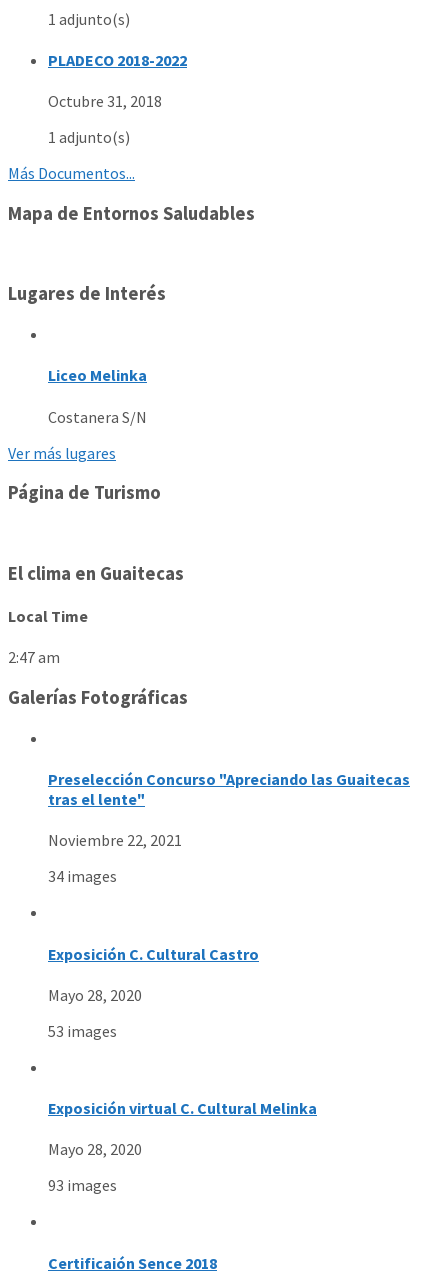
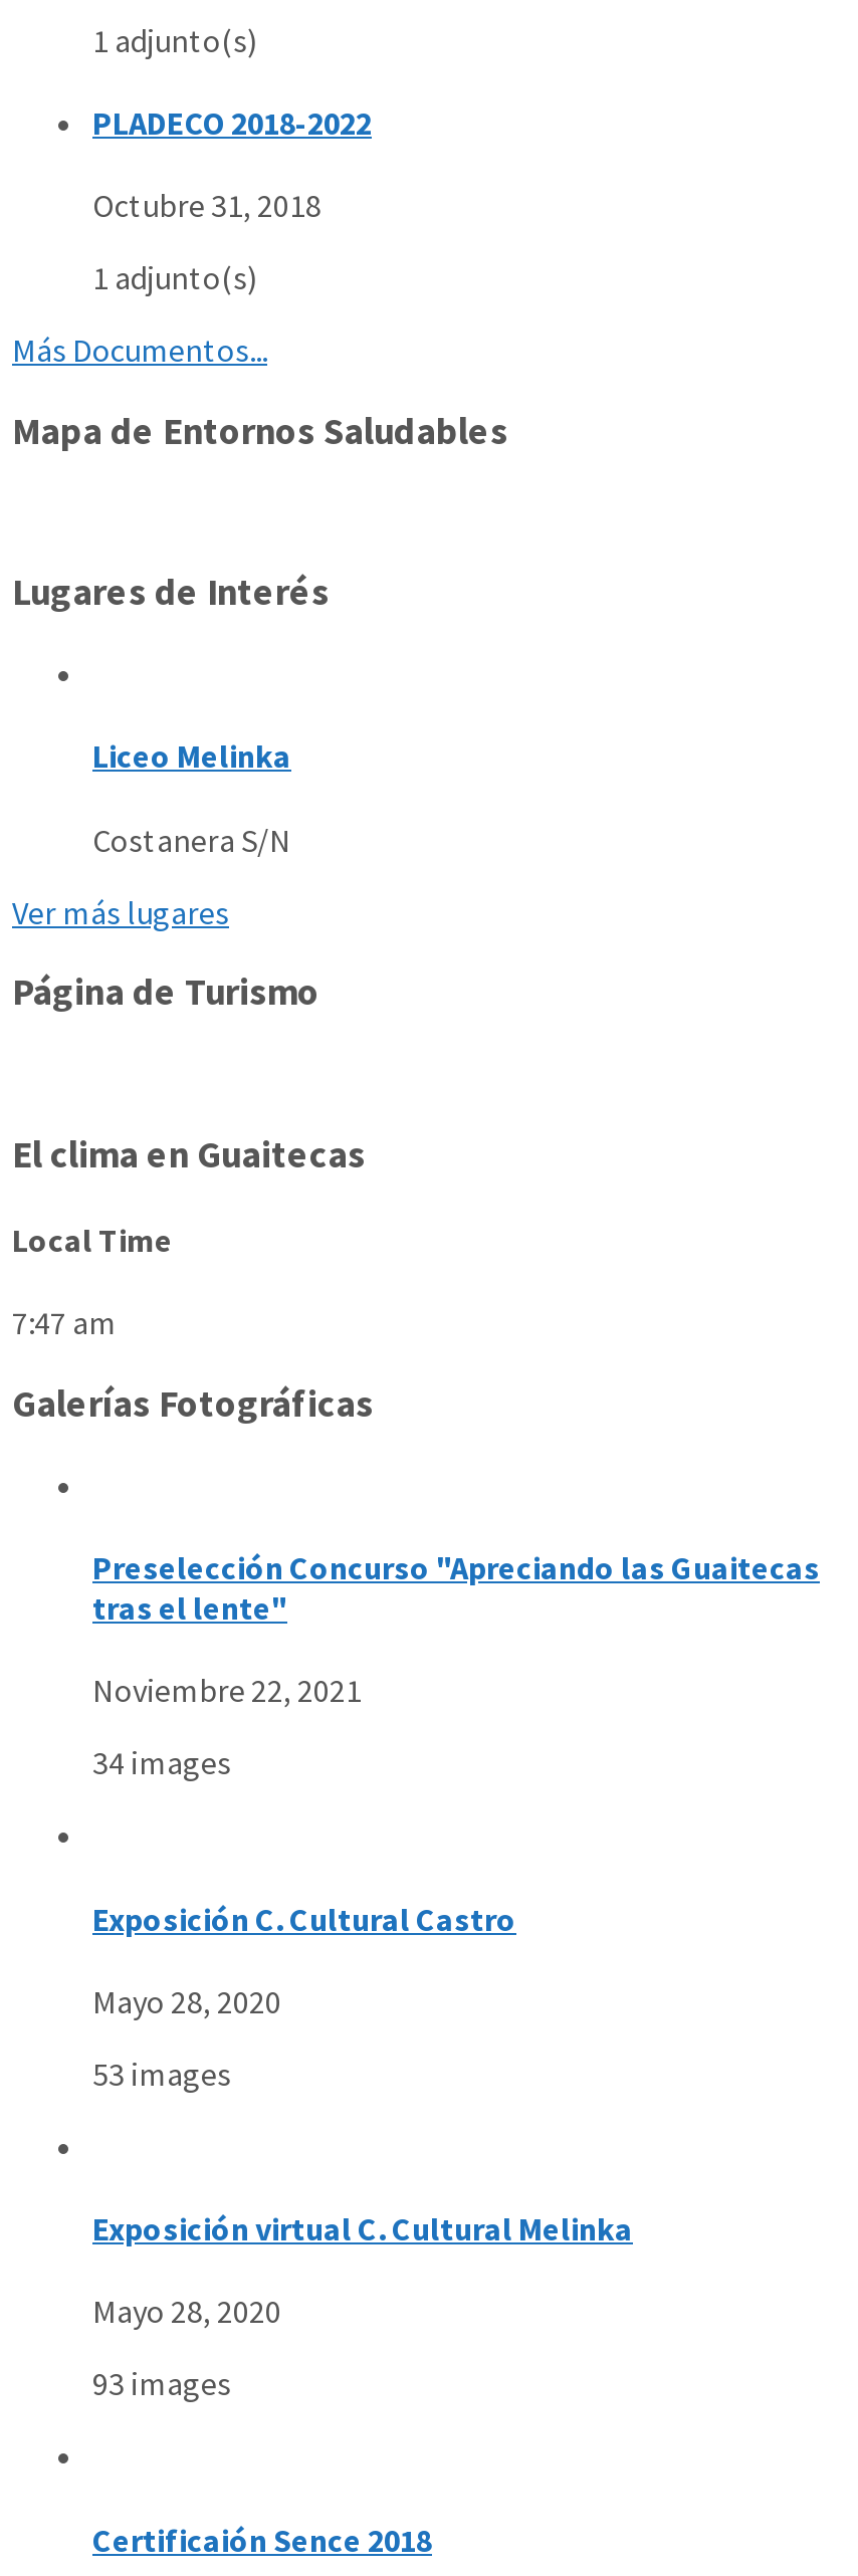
- 2:47 am
+ 7:47 am
